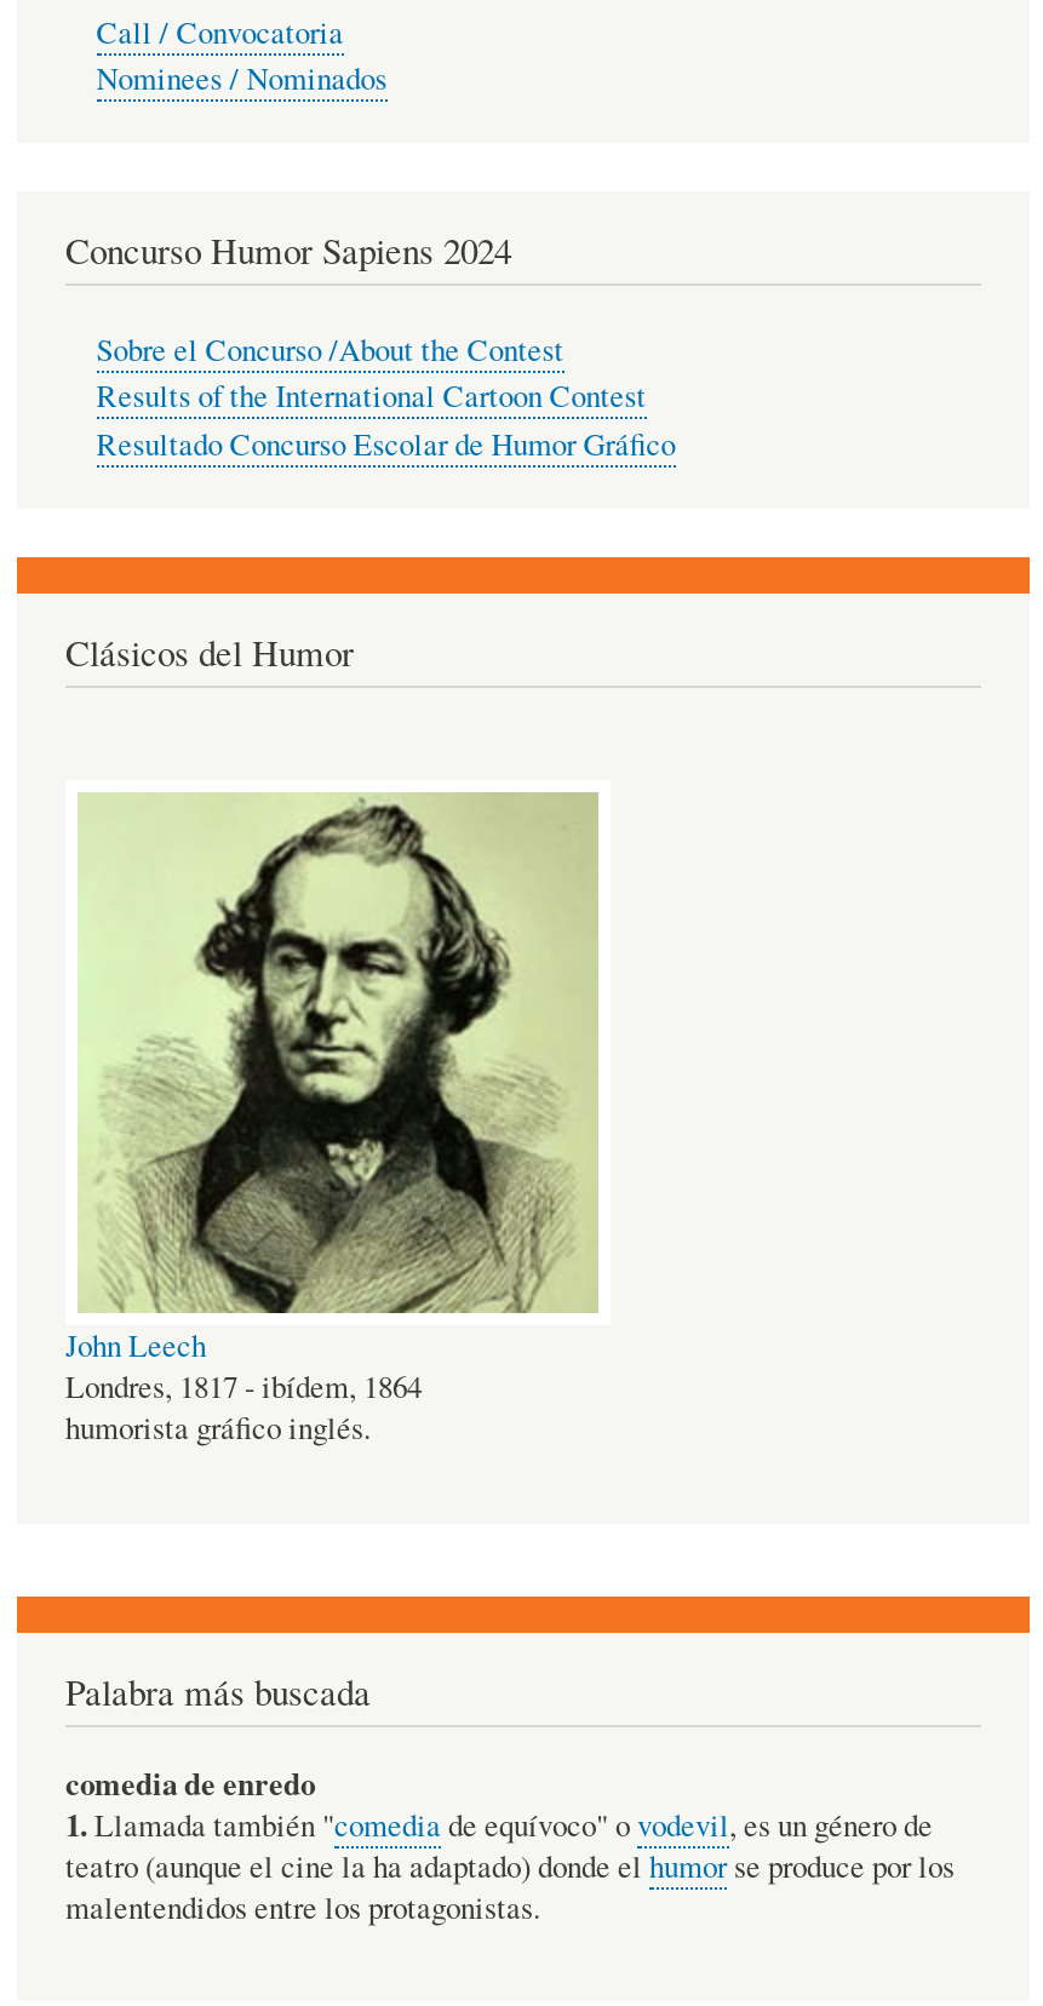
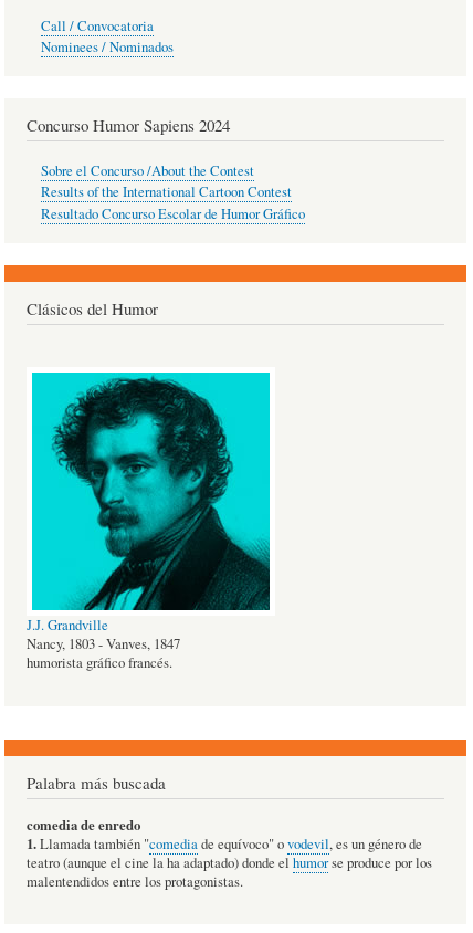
- [image]
- John Leech
- Londres, 1817 - ibídem, 1864
- humorista gráfico inglés.
+ [image]
+ J.J. Grandville
+ Nancy, 1803 - Vanves, 1847
+ humorista gráfico francés.
